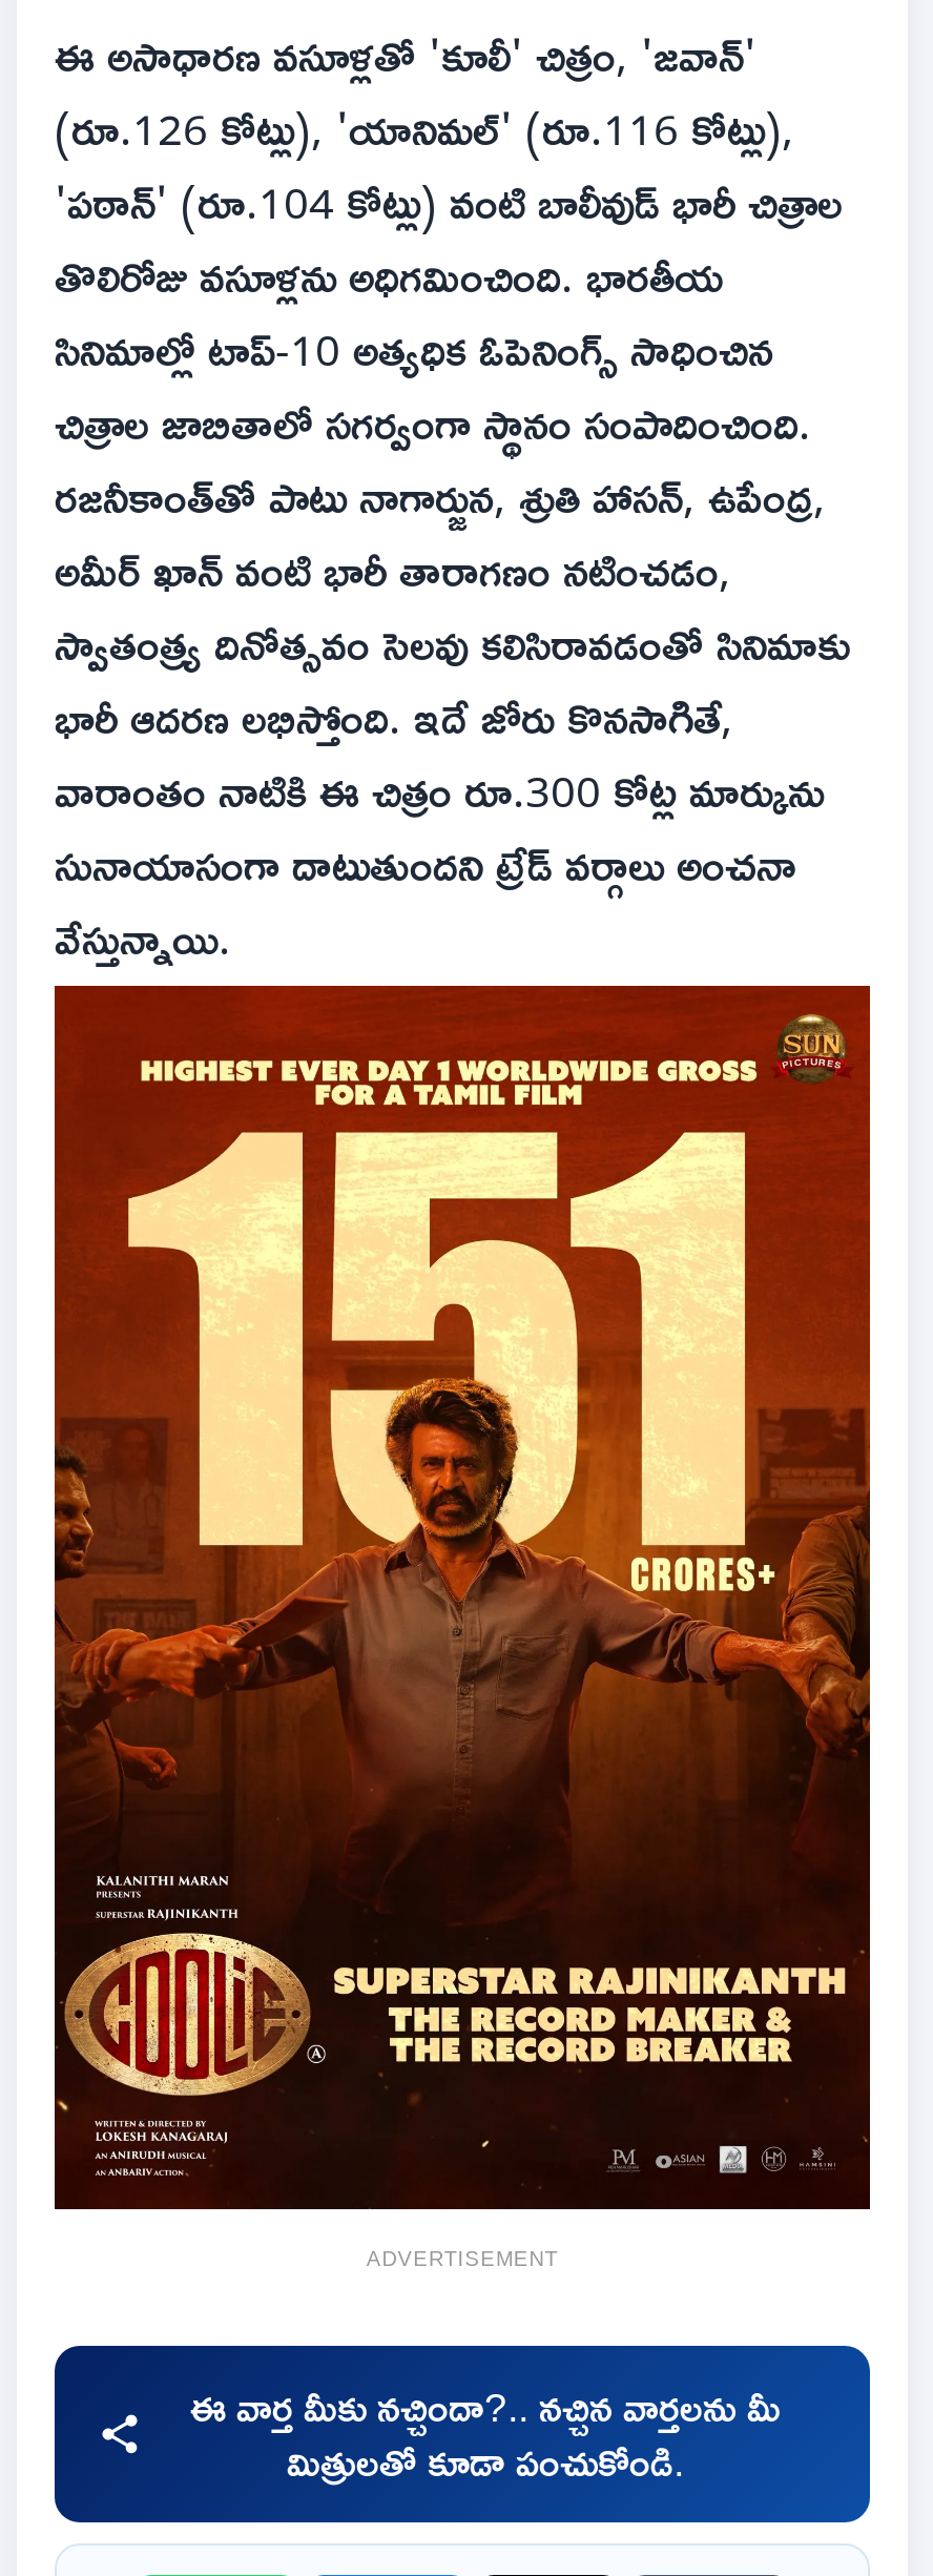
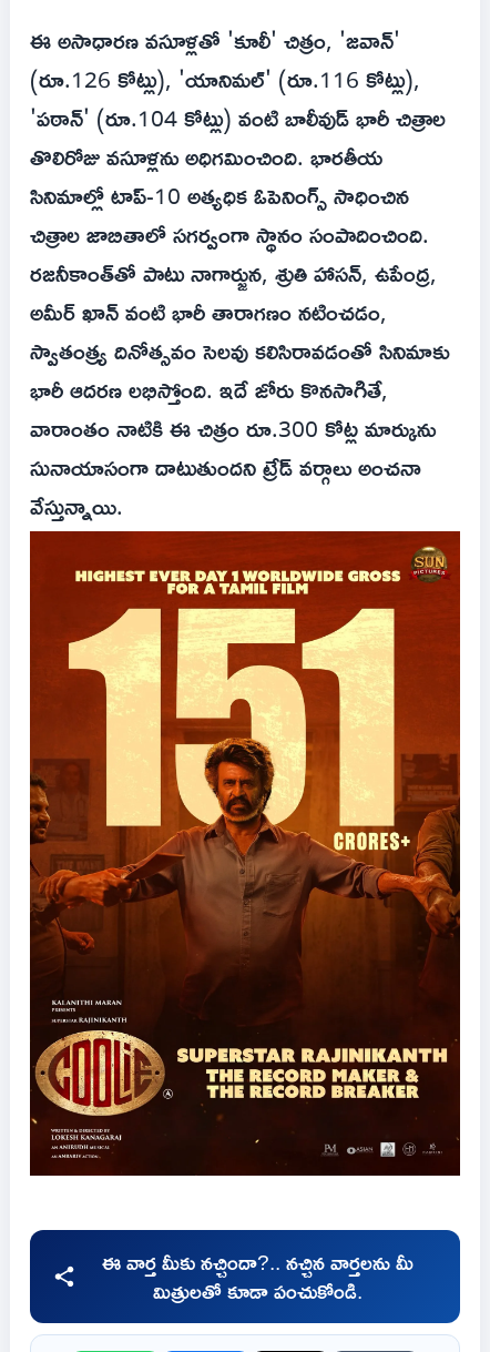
- ADVERTISEMENT
